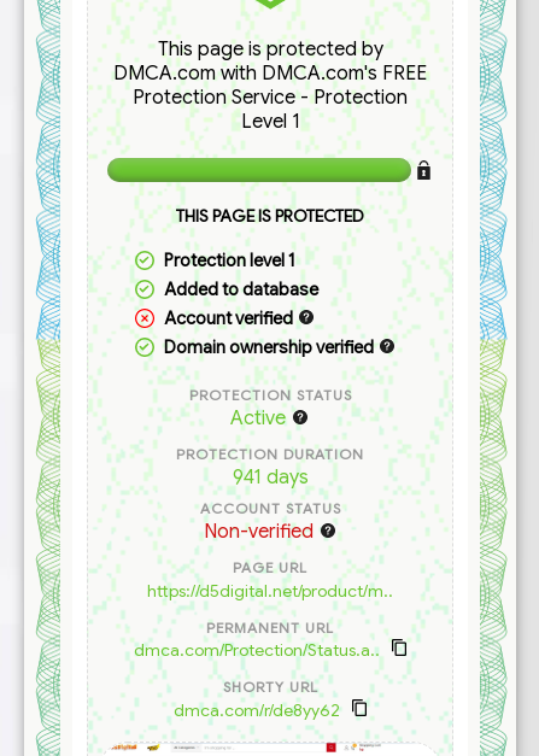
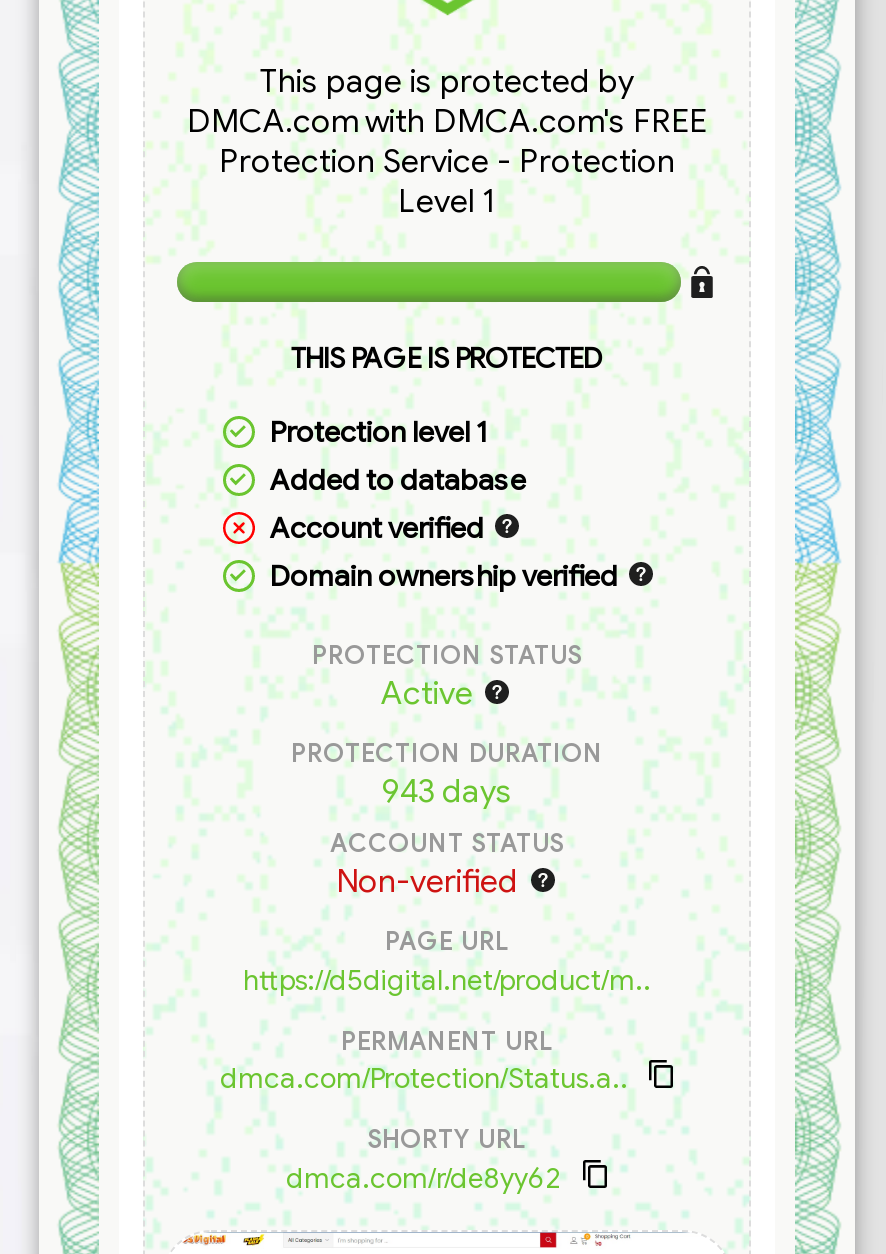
- 941 days
+ 943 days
